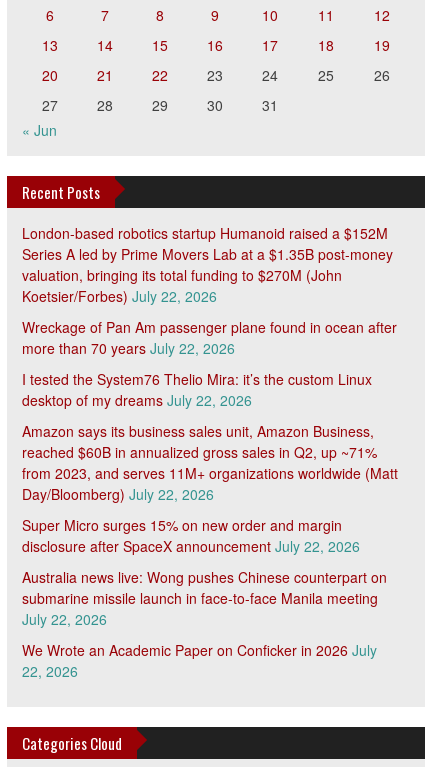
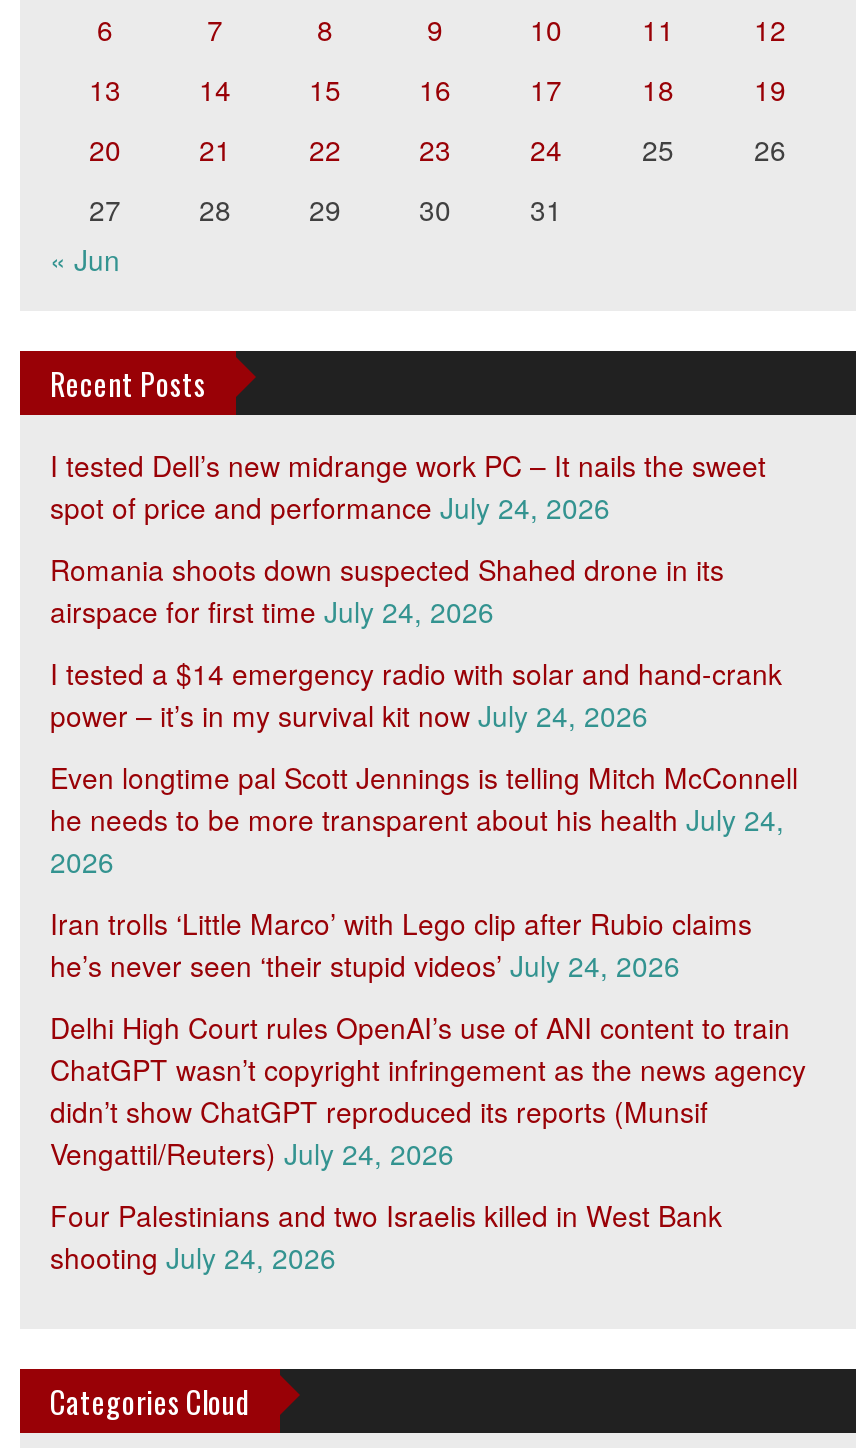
- London-based robotics startup Humanoid raised a $152M
- Series A led by Prime Movers Lab at a $1.35B post-money
- valuation, bringing its total funding to $270M (John
- Koetsier/Forbes) July 22, 2026
+ I tested Dell’s new midrange work PC – It nails the sweet
+ spot of price and performance July 24, 2026

- Wreckage of Pan Am passenger plane found in ocean after
- more than 70 years July 22, 2026
+ Romania shoots down suspected Shahed drone in its
+ airspace for first time July 24, 2026

- I tested the System76 Thelio Mira: it’s the custom Linux
- desktop of my dreams July 22, 2026
+ I tested a $14 emergency radio with solar and hand-crank
+ power – it’s in my survival kit now July 24, 2026

- Amazon says its business sales unit, Amazon Business,
- reached $60B in annualized gross sales in Q2, up ~71%
- from 2023, and serves 11M+ organizations worldwide (Matt
- Day/Bloomberg) July 22, 2026
+ Even longtime pal Scott Jennings is telling Mitch McConnell
+ he needs to be more transparent about his health July 24,
+ 2026

- Super Micro surges 15% on new order and margin
- disclosure after SpaceX announcement July 22, 2026
+ Iran trolls ‘Little Marco’ with Lego clip after Rubio claims
+ he’s never seen ‘their stupid videos’ July 24, 2026

- Australia news live: Wong pushes Chinese counterpart on
- submarine missile launch in face-to-face Manila meeting
- July 22, 2026
+ Delhi High Court rules OpenAI’s use of ANI content to train
+ ChatGPT wasn’t copyright infringement as the news agency
+ didn’t show ChatGPT reproduced its reports (Munsif
+ Vengattil/Reuters) July 24, 2026

- We Wrote an Academic Paper on Conficker in 2026 July
- 22, 2026
+ Four Palestinians and two Israelis killed in West Bank
+ shooting July 24, 2026
